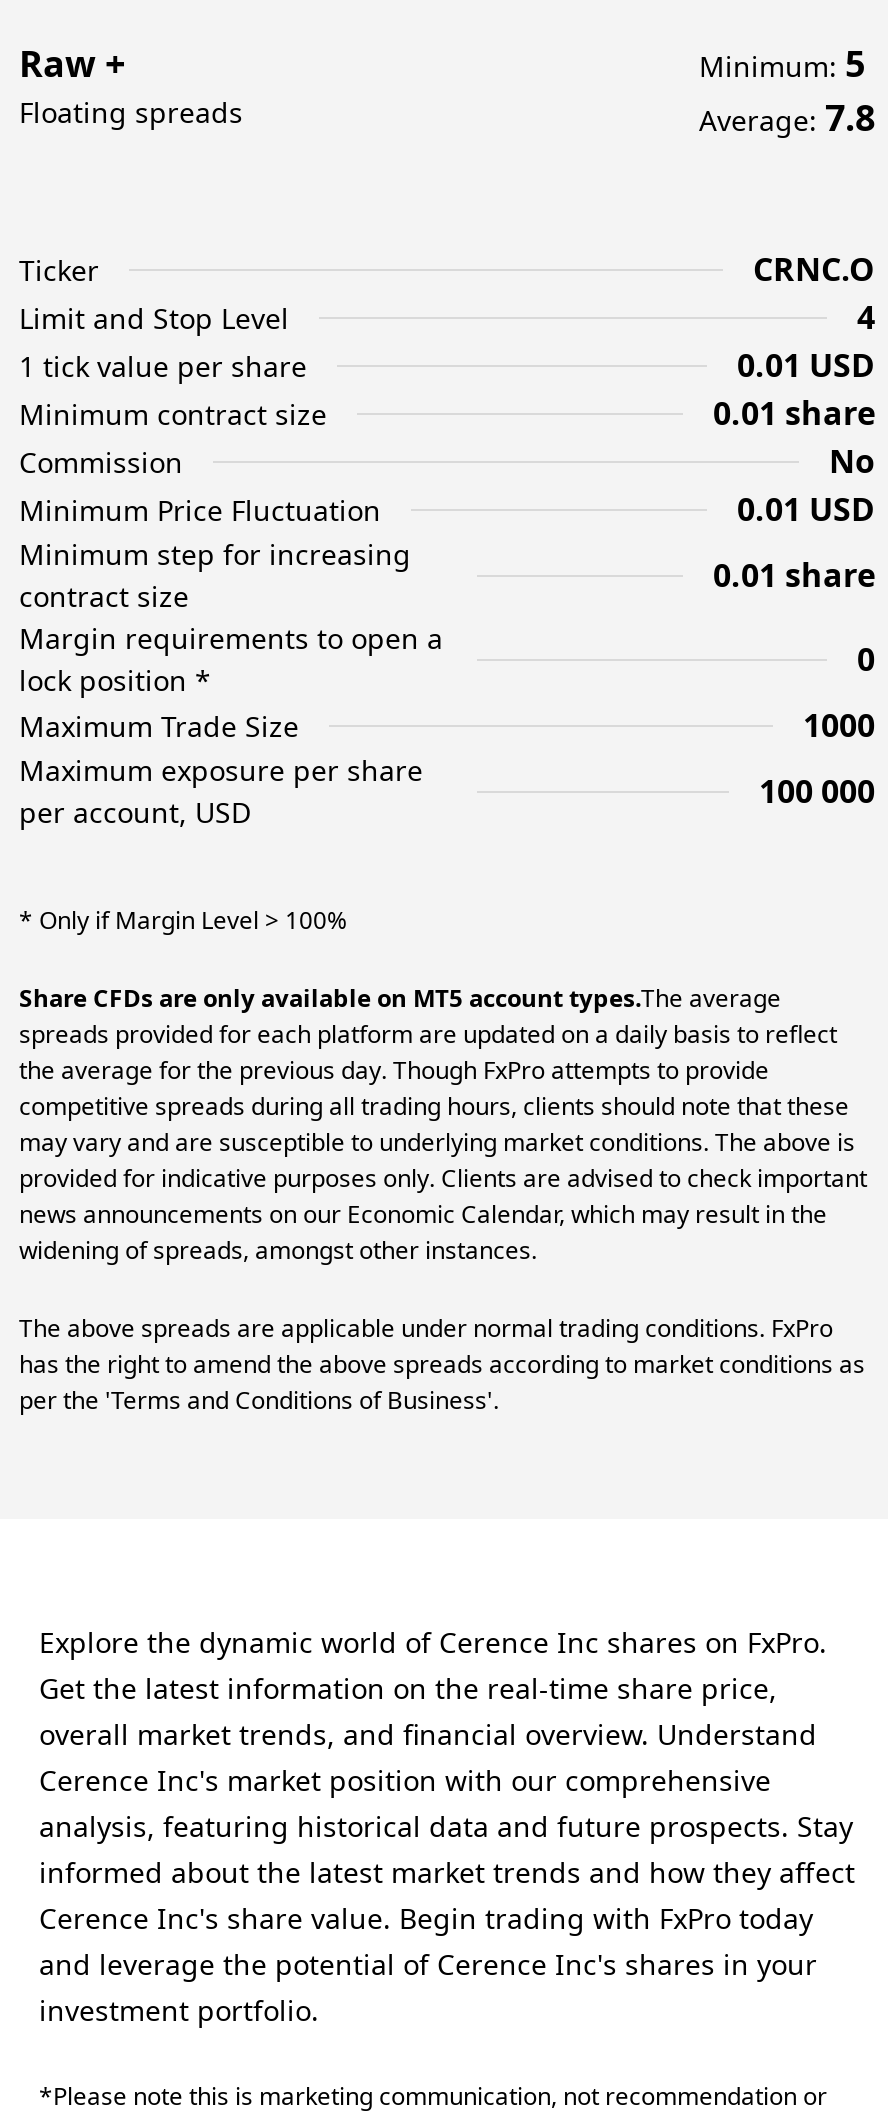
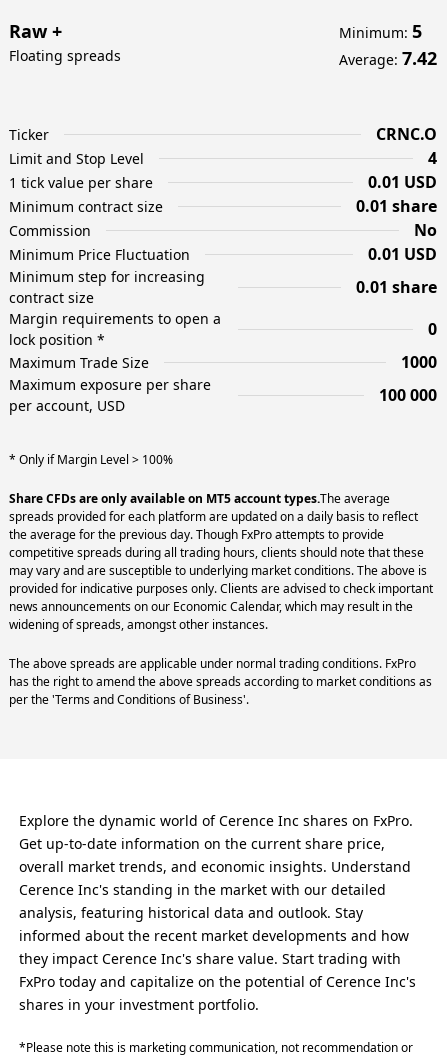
- Average: 7.8
+ Average: 7.42

- Get the latest information on the real-time share price,
- overall market trends, and financial overview. Understand
- Cerence Inc's market position with our comprehensive
- analysis, featuring historical data and future prospects. Stay
- informed about the latest market trends and how they affect
- Cerence Inc's share value. Begin trading with FxPro today
- and leverage the potential of Cerence Inc's shares in your
- investment portfolio.
+ Get up-to-date information on the current share price,
+ overall market trends, and economic insights. Understand
+ Cerence Inc's standing in the market with our detailed
+ analysis, featuring historical data and outlook. Stay
+ informed about the recent market developments and how
+ they impact Cerence Inc's share value. Start trading with
+ FxPro today and capitalize on the potential of Cerence Inc's
+ shares in your investment portfolio.
